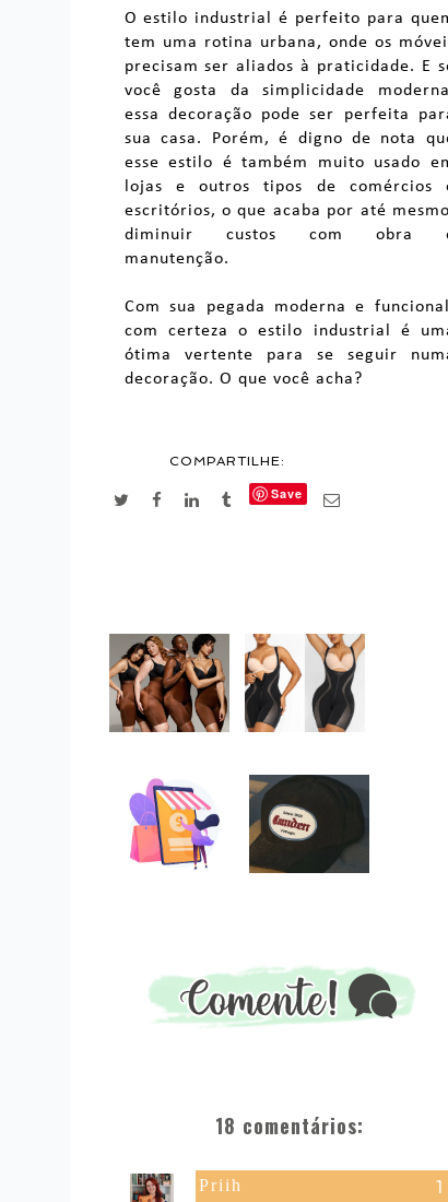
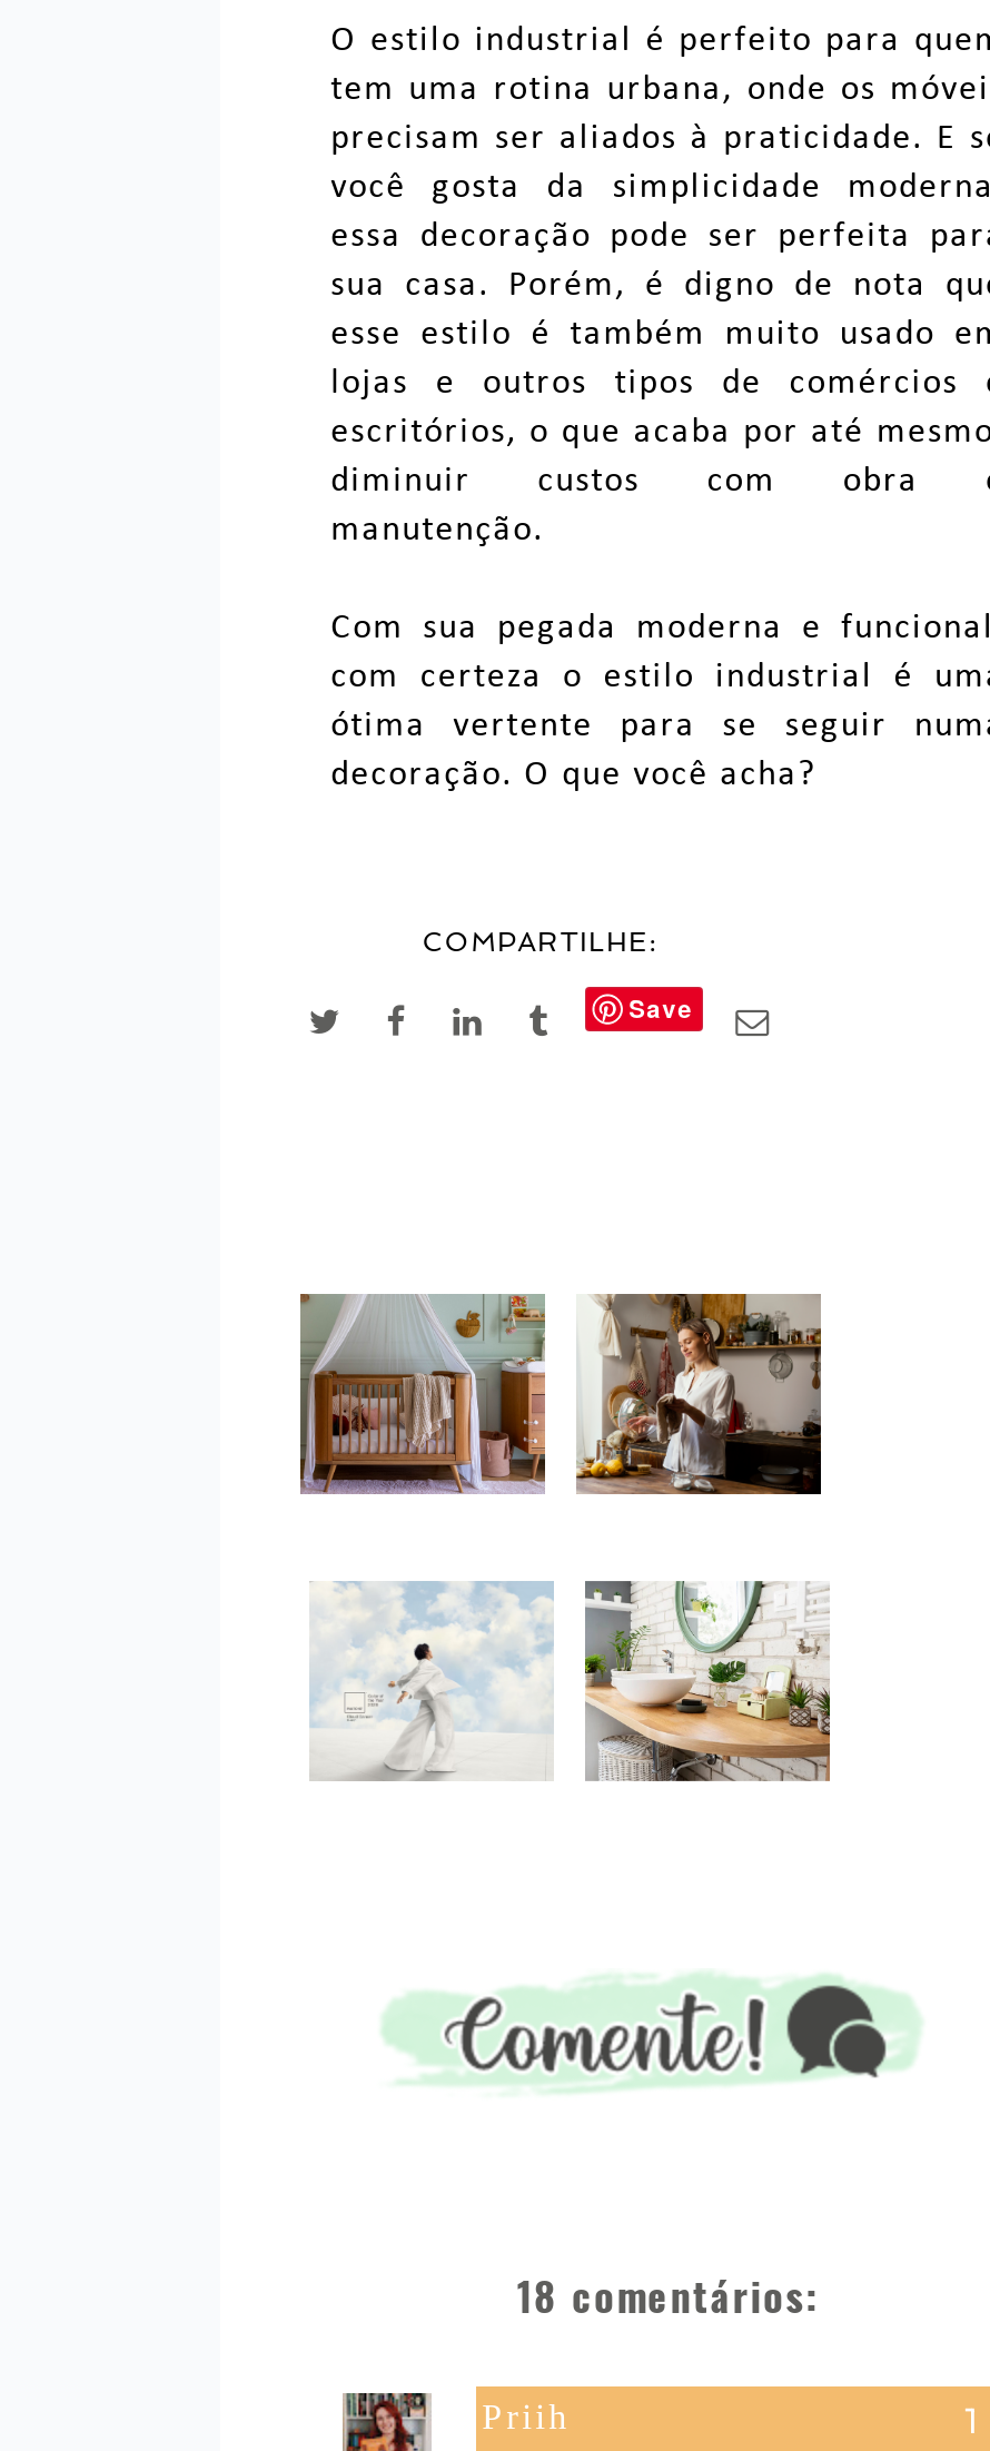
- [image]
+ [image]

- [image]
+ [image]

- [image]
+ [image]

- [image]
+ [image]
